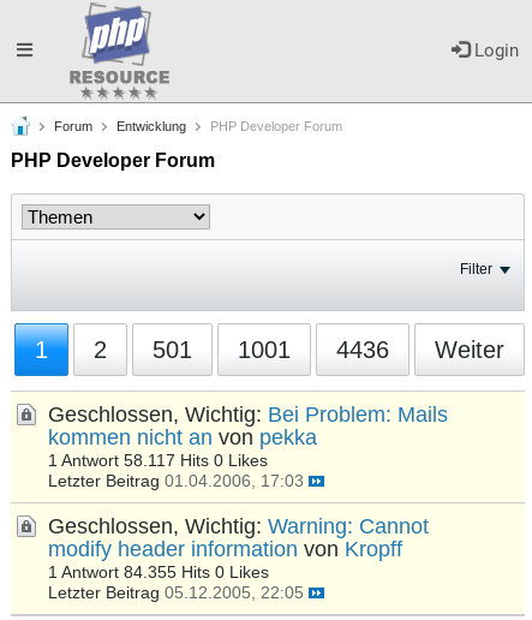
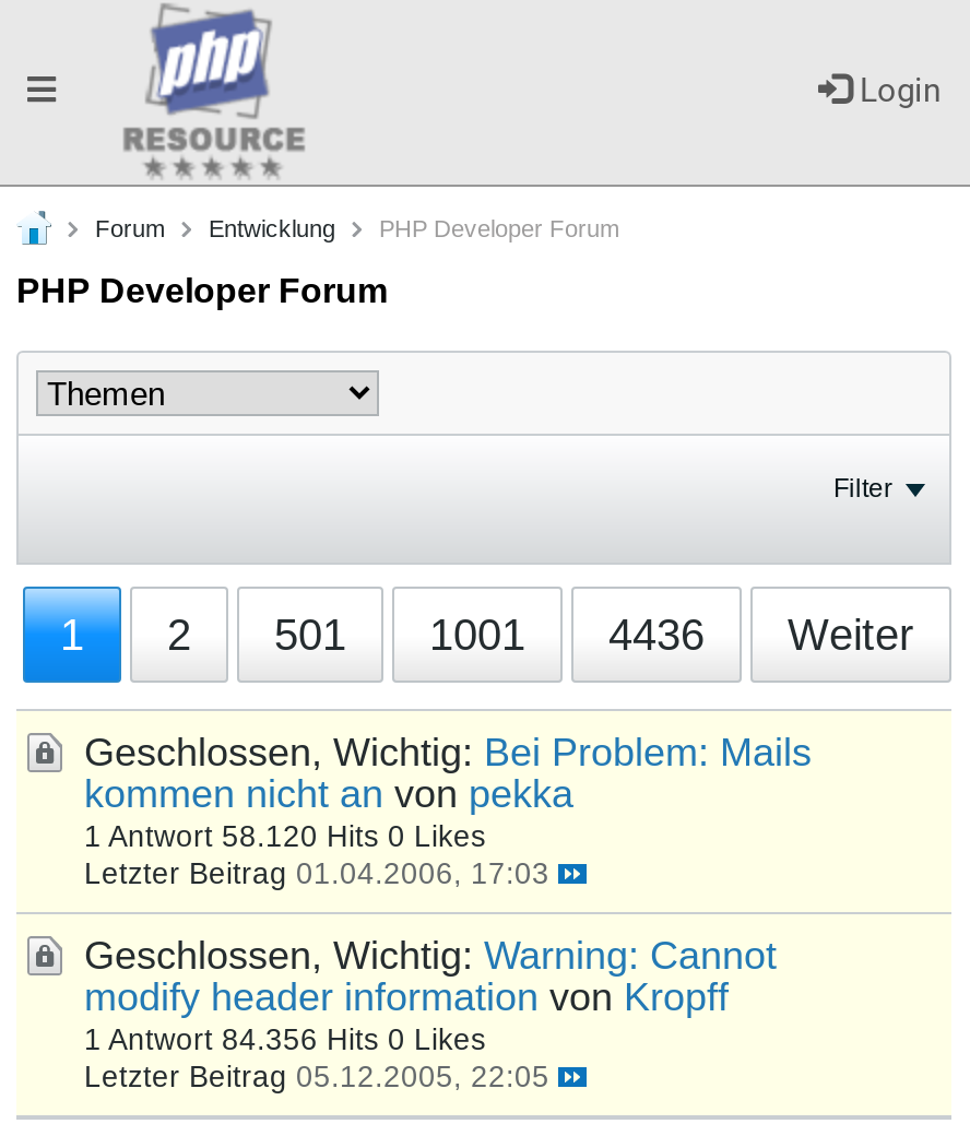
- 1 Antwort 58.117 Hits 0 Likes
+ 1 Antwort 58.120 Hits 0 Likes

- 1 Antwort 84.355 Hits 0 Likes
+ 1 Antwort 84.356 Hits 0 Likes
